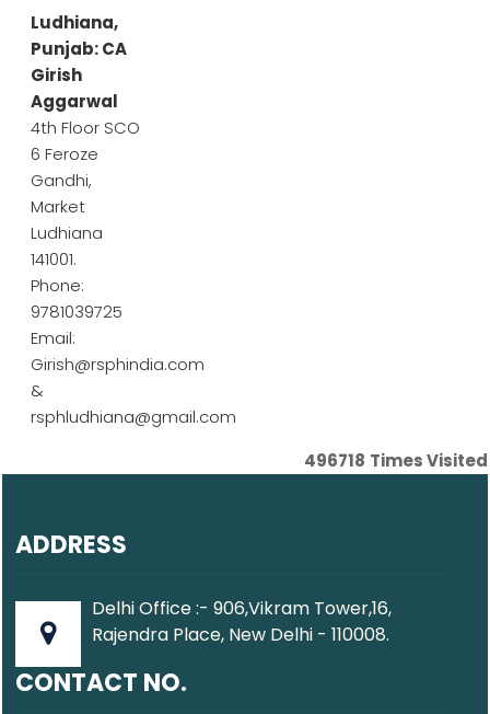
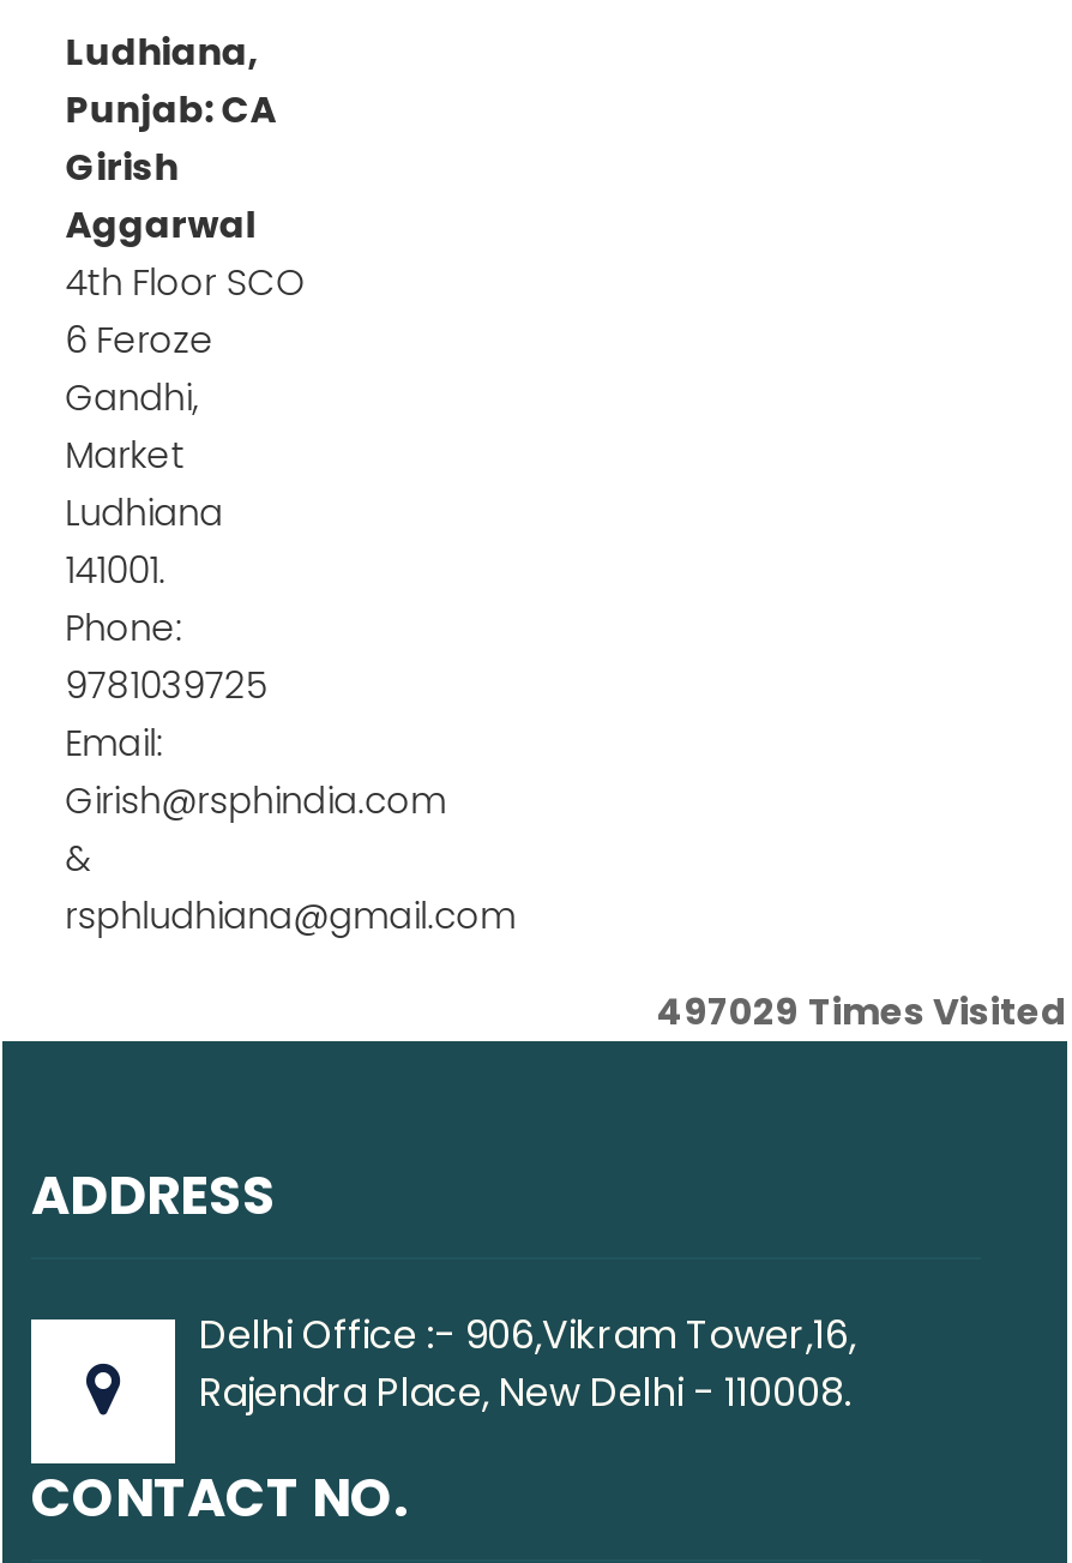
- 496718 Times Visited
+ 497029 Times Visited
